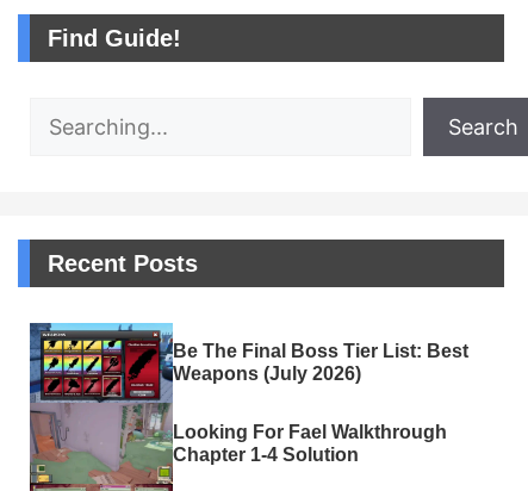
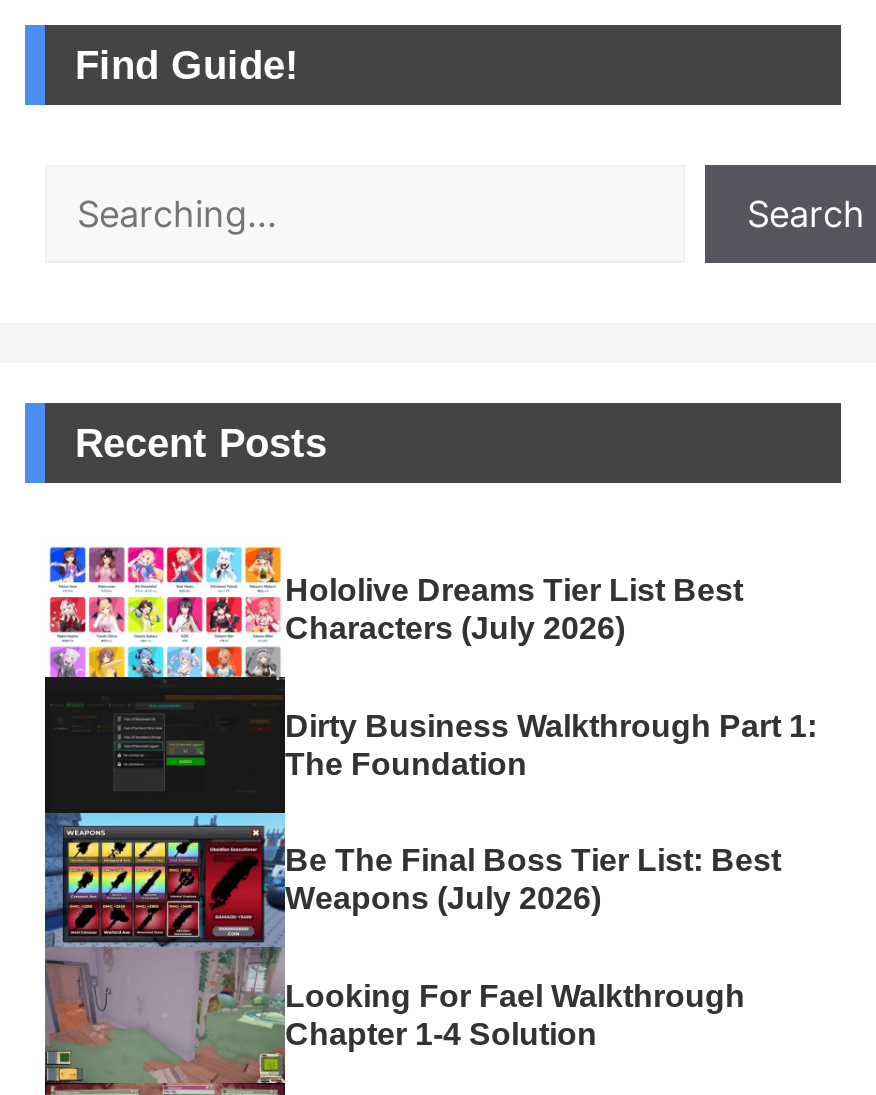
+ [image]
+ Hololive Dreams Tier List Best
+ Characters (July 2026)
+ Dirty Business Walkthrough Part 1:
+ The Foundation
